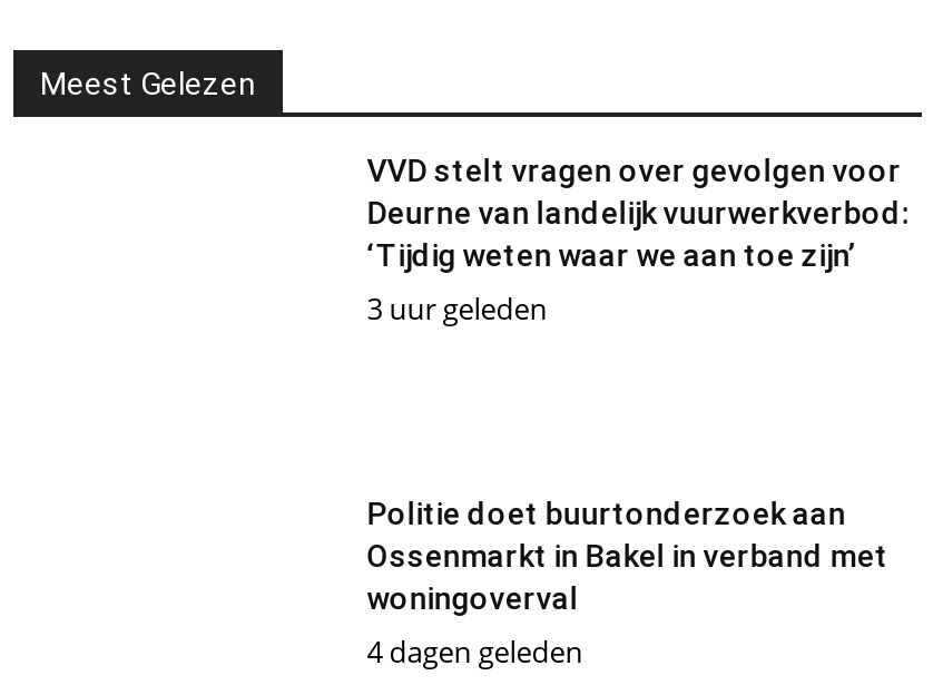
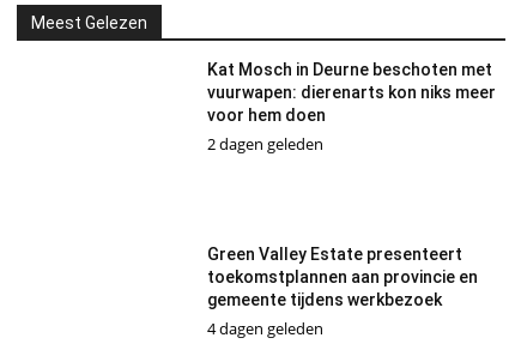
- VVD stelt vragen over gevolgen voor
- Deurne van landelijk vuurwerkverbod:
- ‘Tijdig weten waar we aan toe zijn’
- 3 uur geleden
+ Kat Mosch in Deurne beschoten met
+ vuurwapen: dierenarts kon niks meer
+ voor hem doen
+ 2 dagen geleden

- Politie doet buurtonderzoek aan
- Ossenmarkt in Bakel in verband met
- woningoverval
+ Green Valley Estate presenteert
+ toekomstplannen aan provincie en
+ gemeente tijdens werkbezoek
